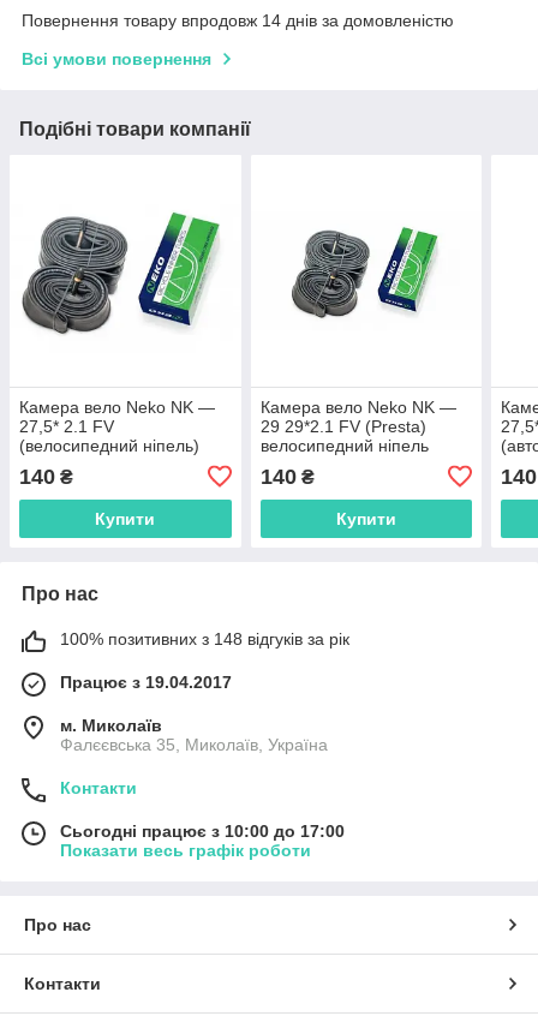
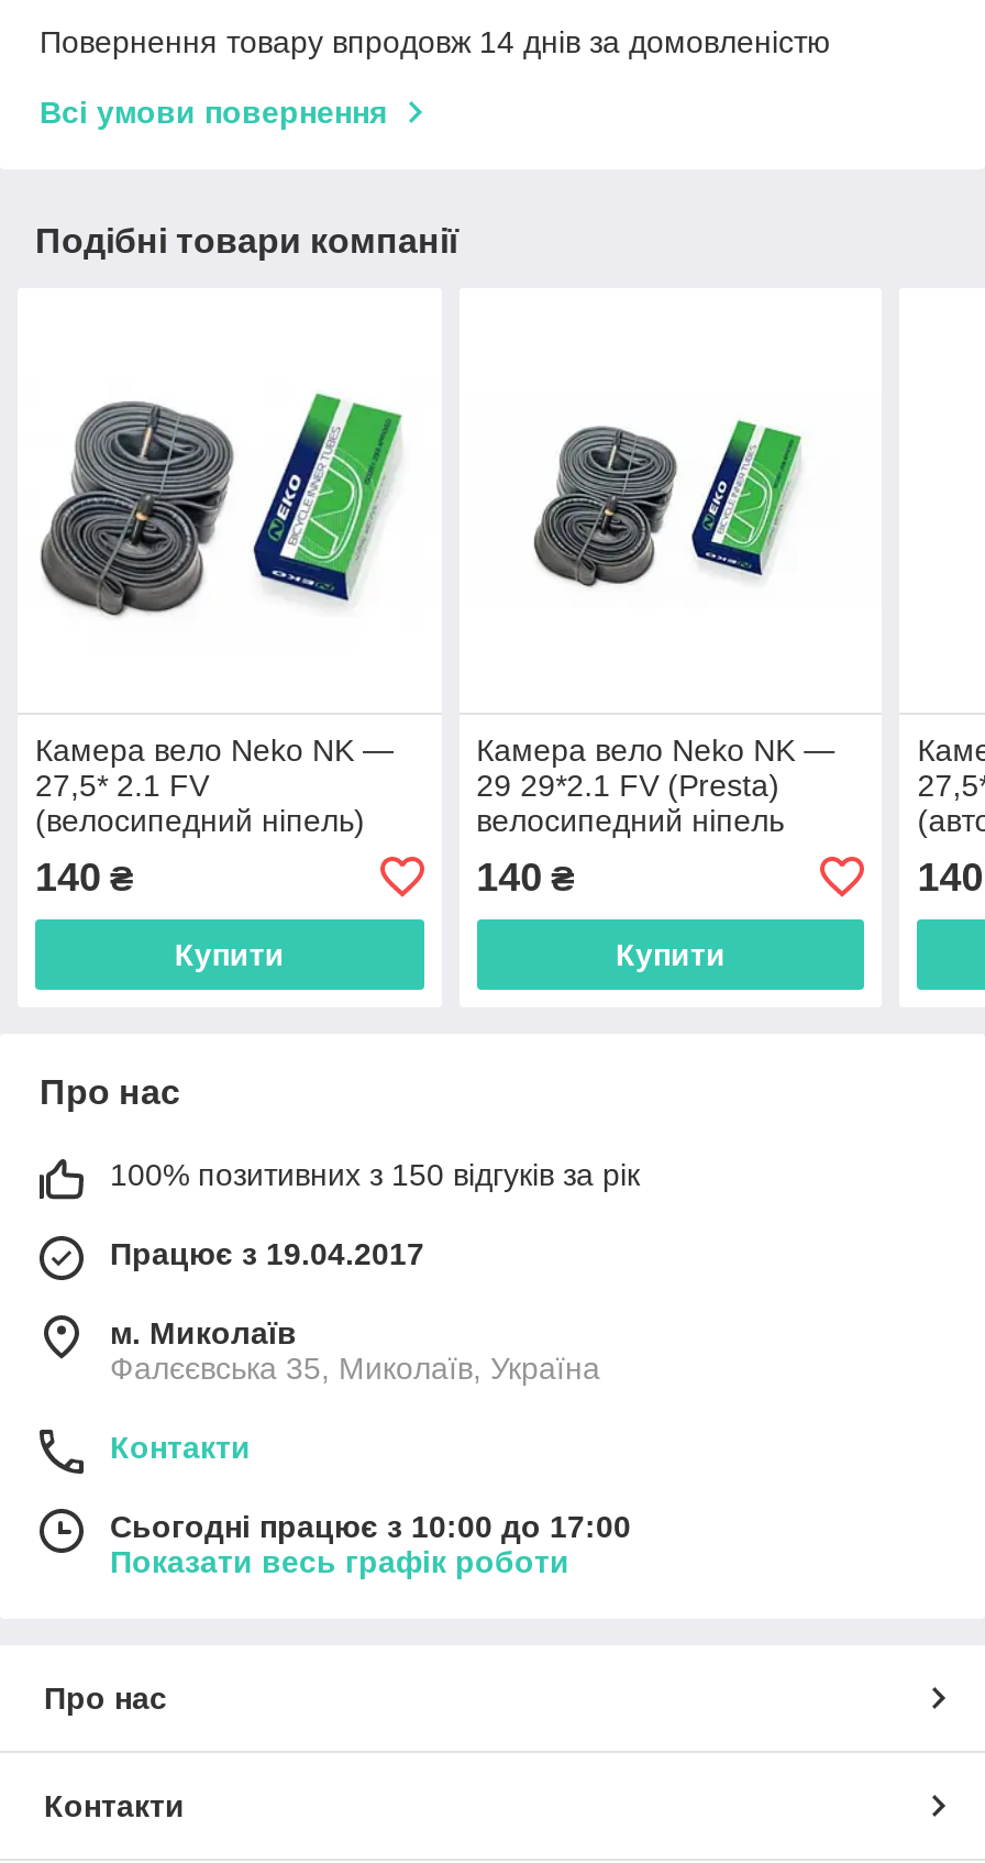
- 100% позитивних з 148 відгуків за рік
+ 100% позитивних з 150 відгуків за рік
